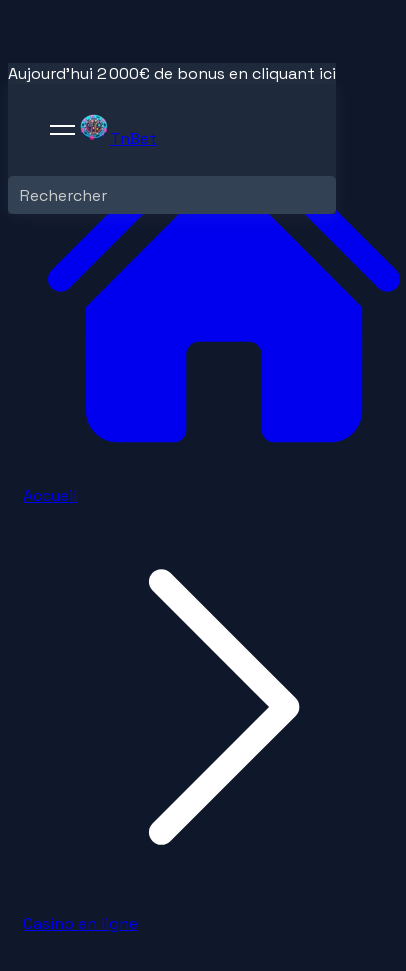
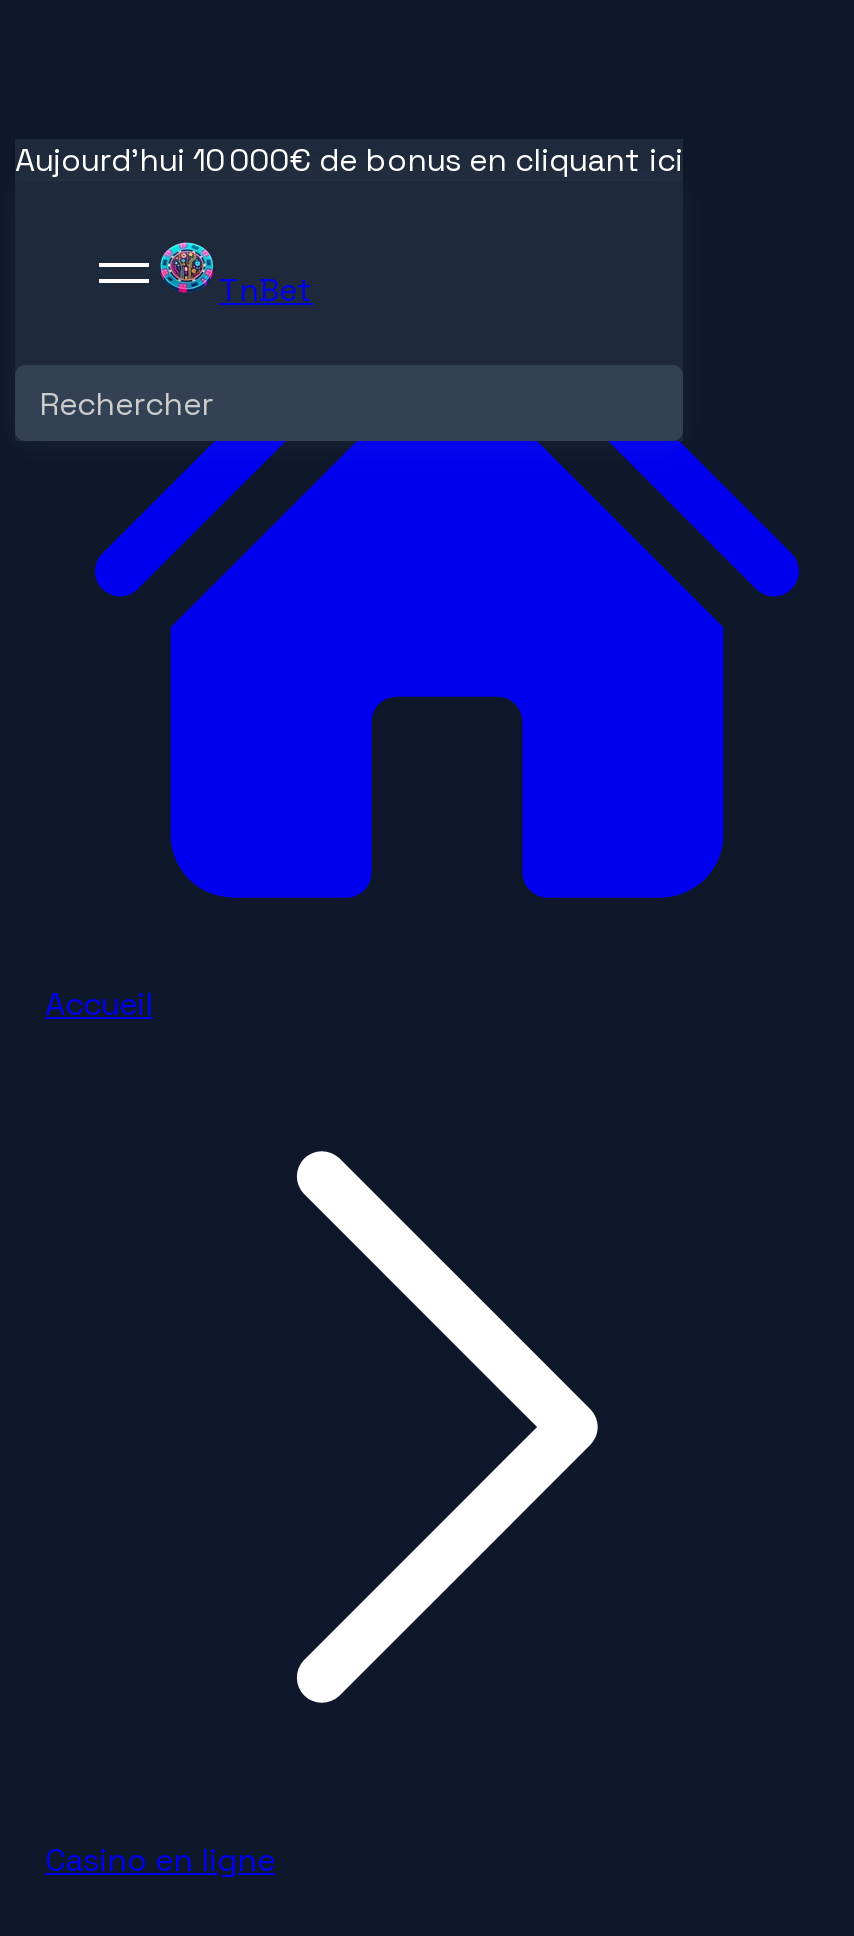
- Aujourd'hui 2 000€ de bonus en cliquant ici
+ Aujourd'hui 10 000€ de bonus en cliquant ici
